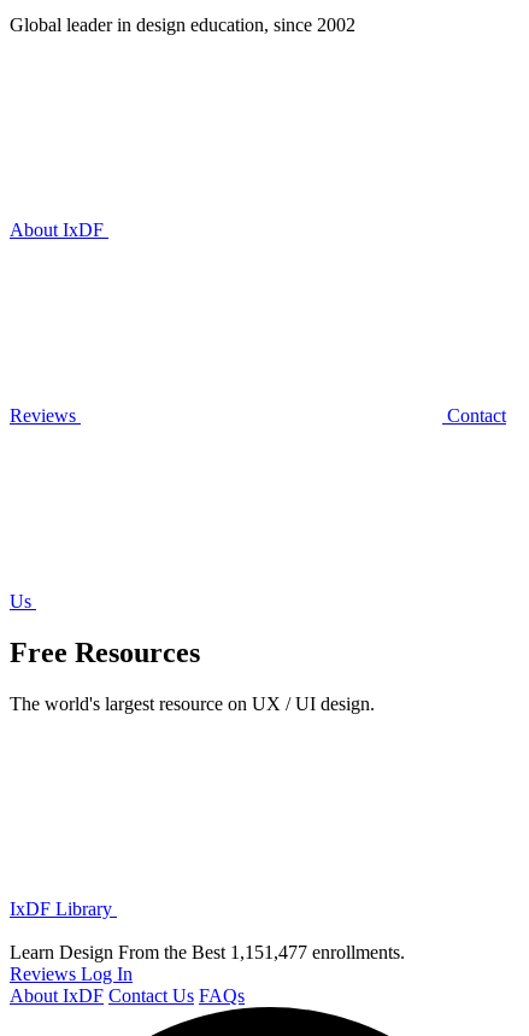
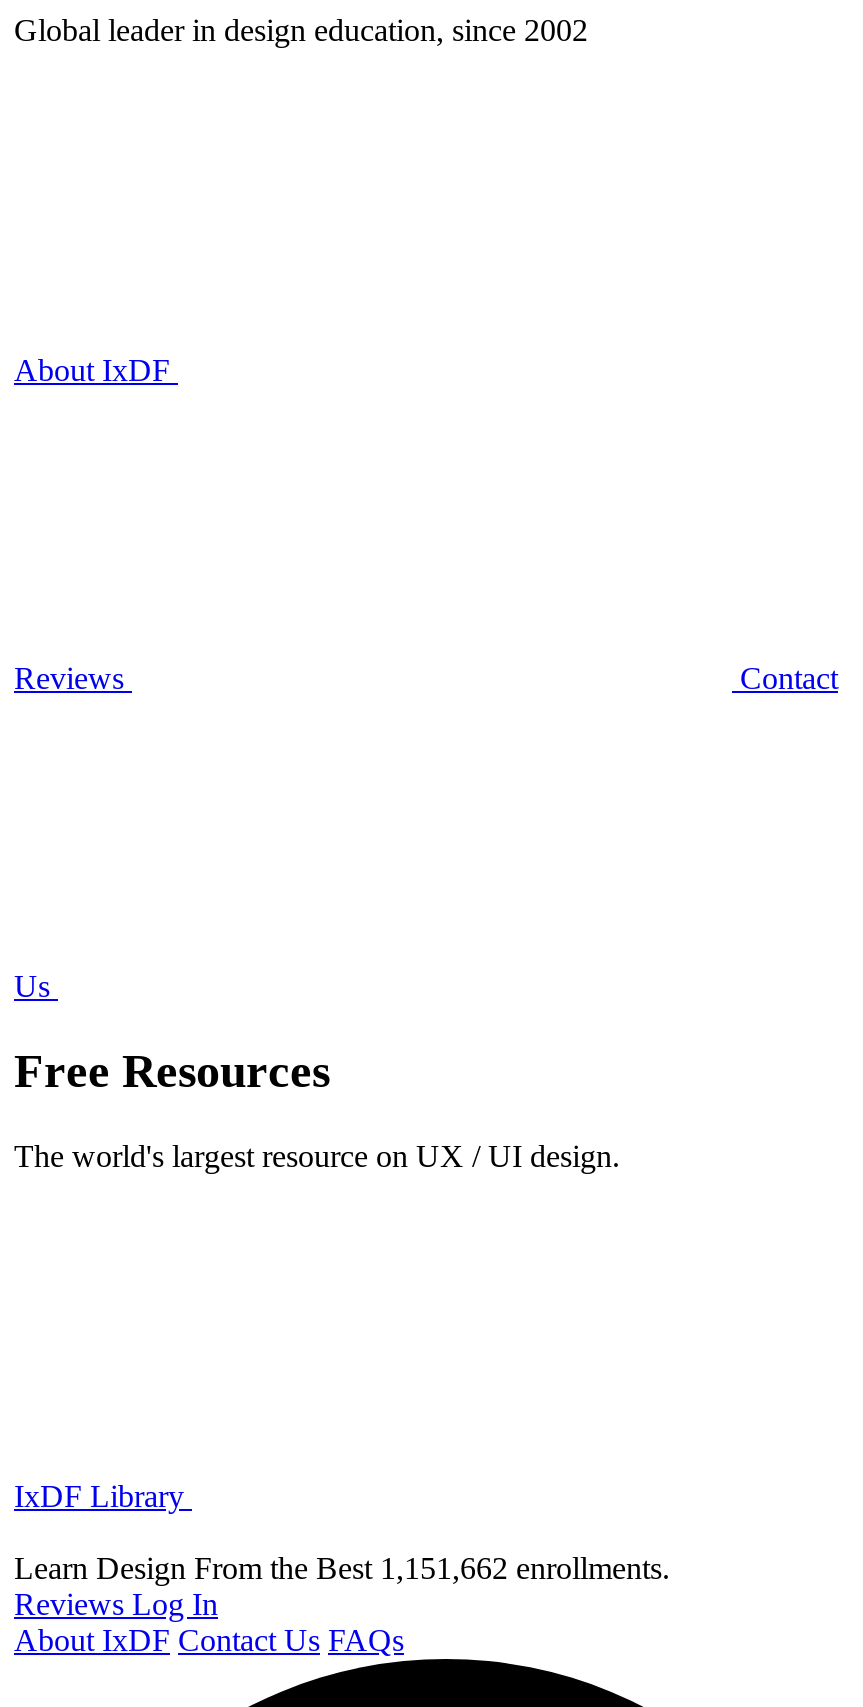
- Learn Design From the Best 1,151,477 enrollments.
+ Learn Design From the Best 1,151,662 enrollments.
